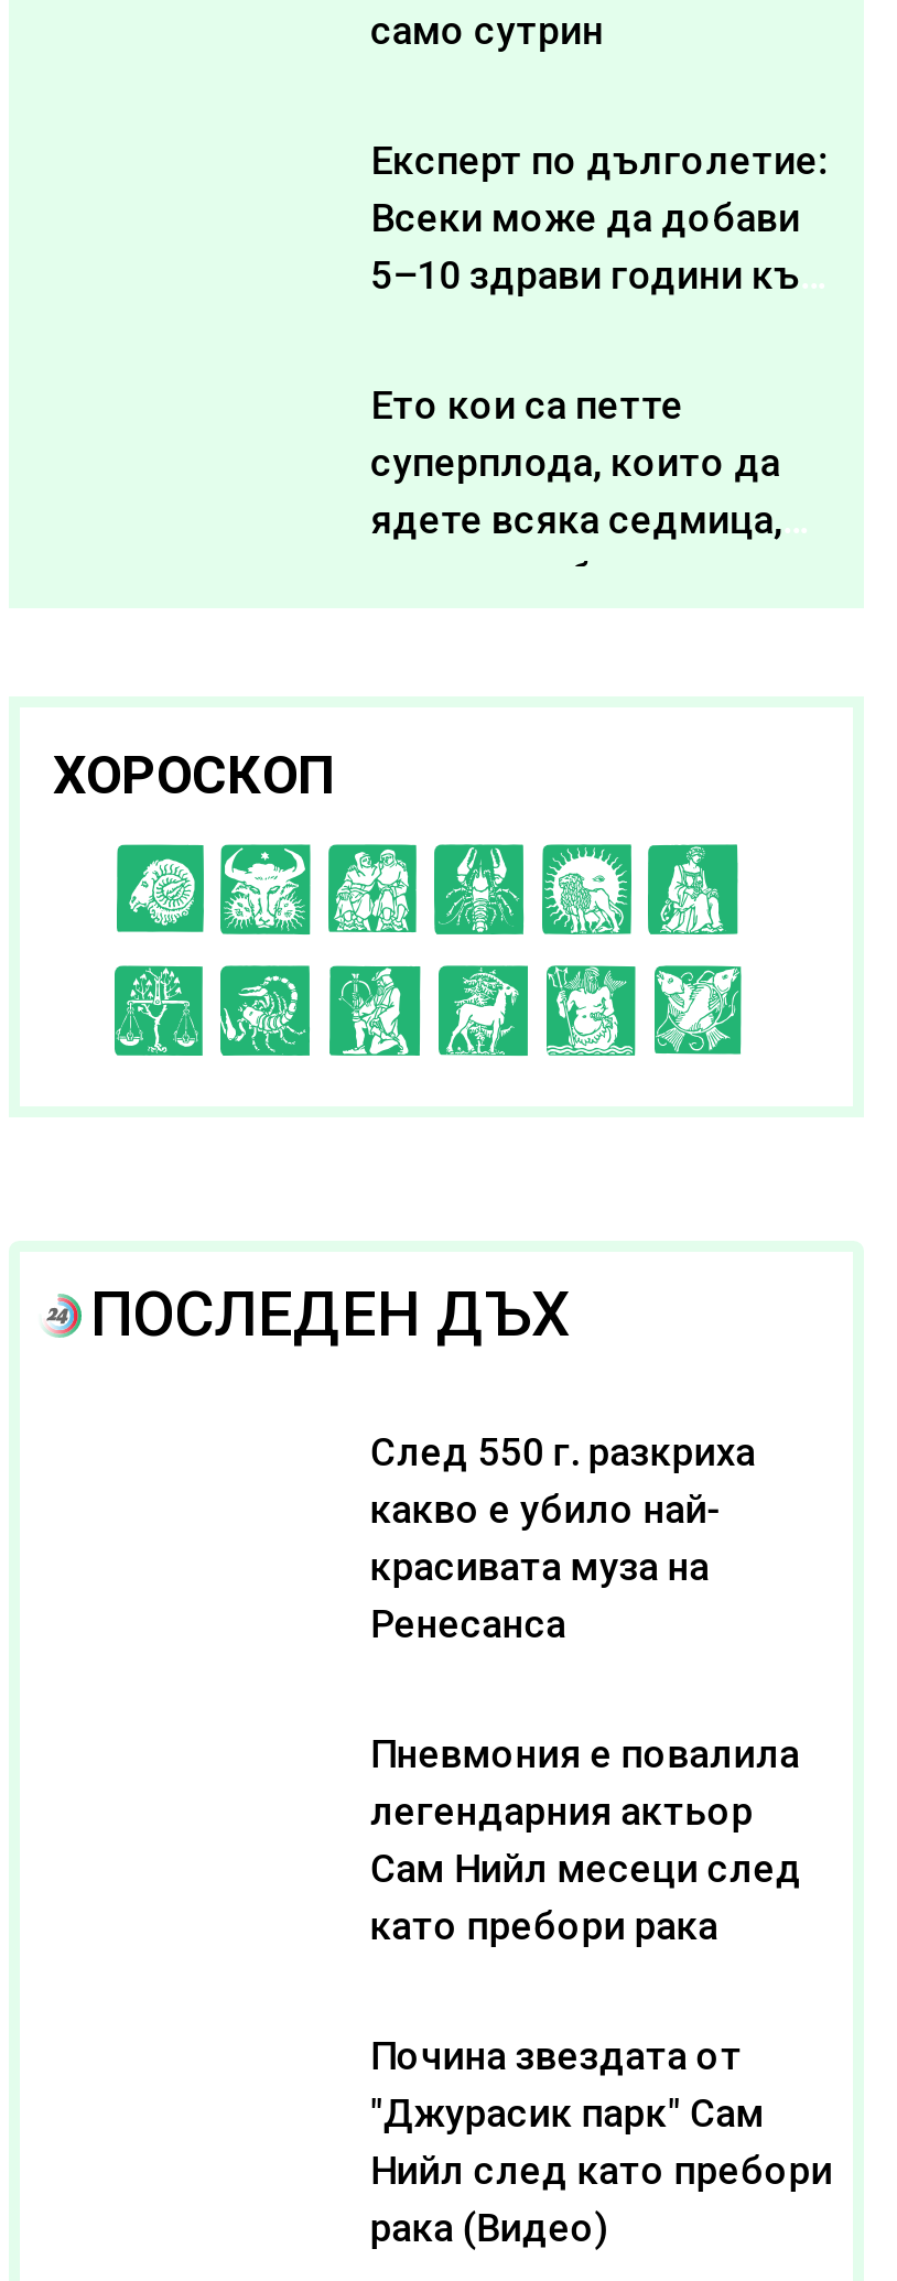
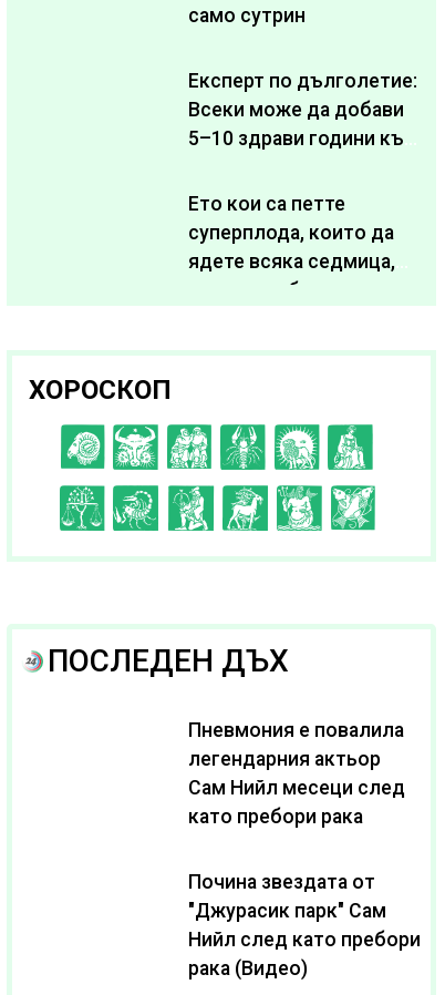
- След 550 г. разкриха
- какво е убило най-
- красивата муза на
- Ренесанса
